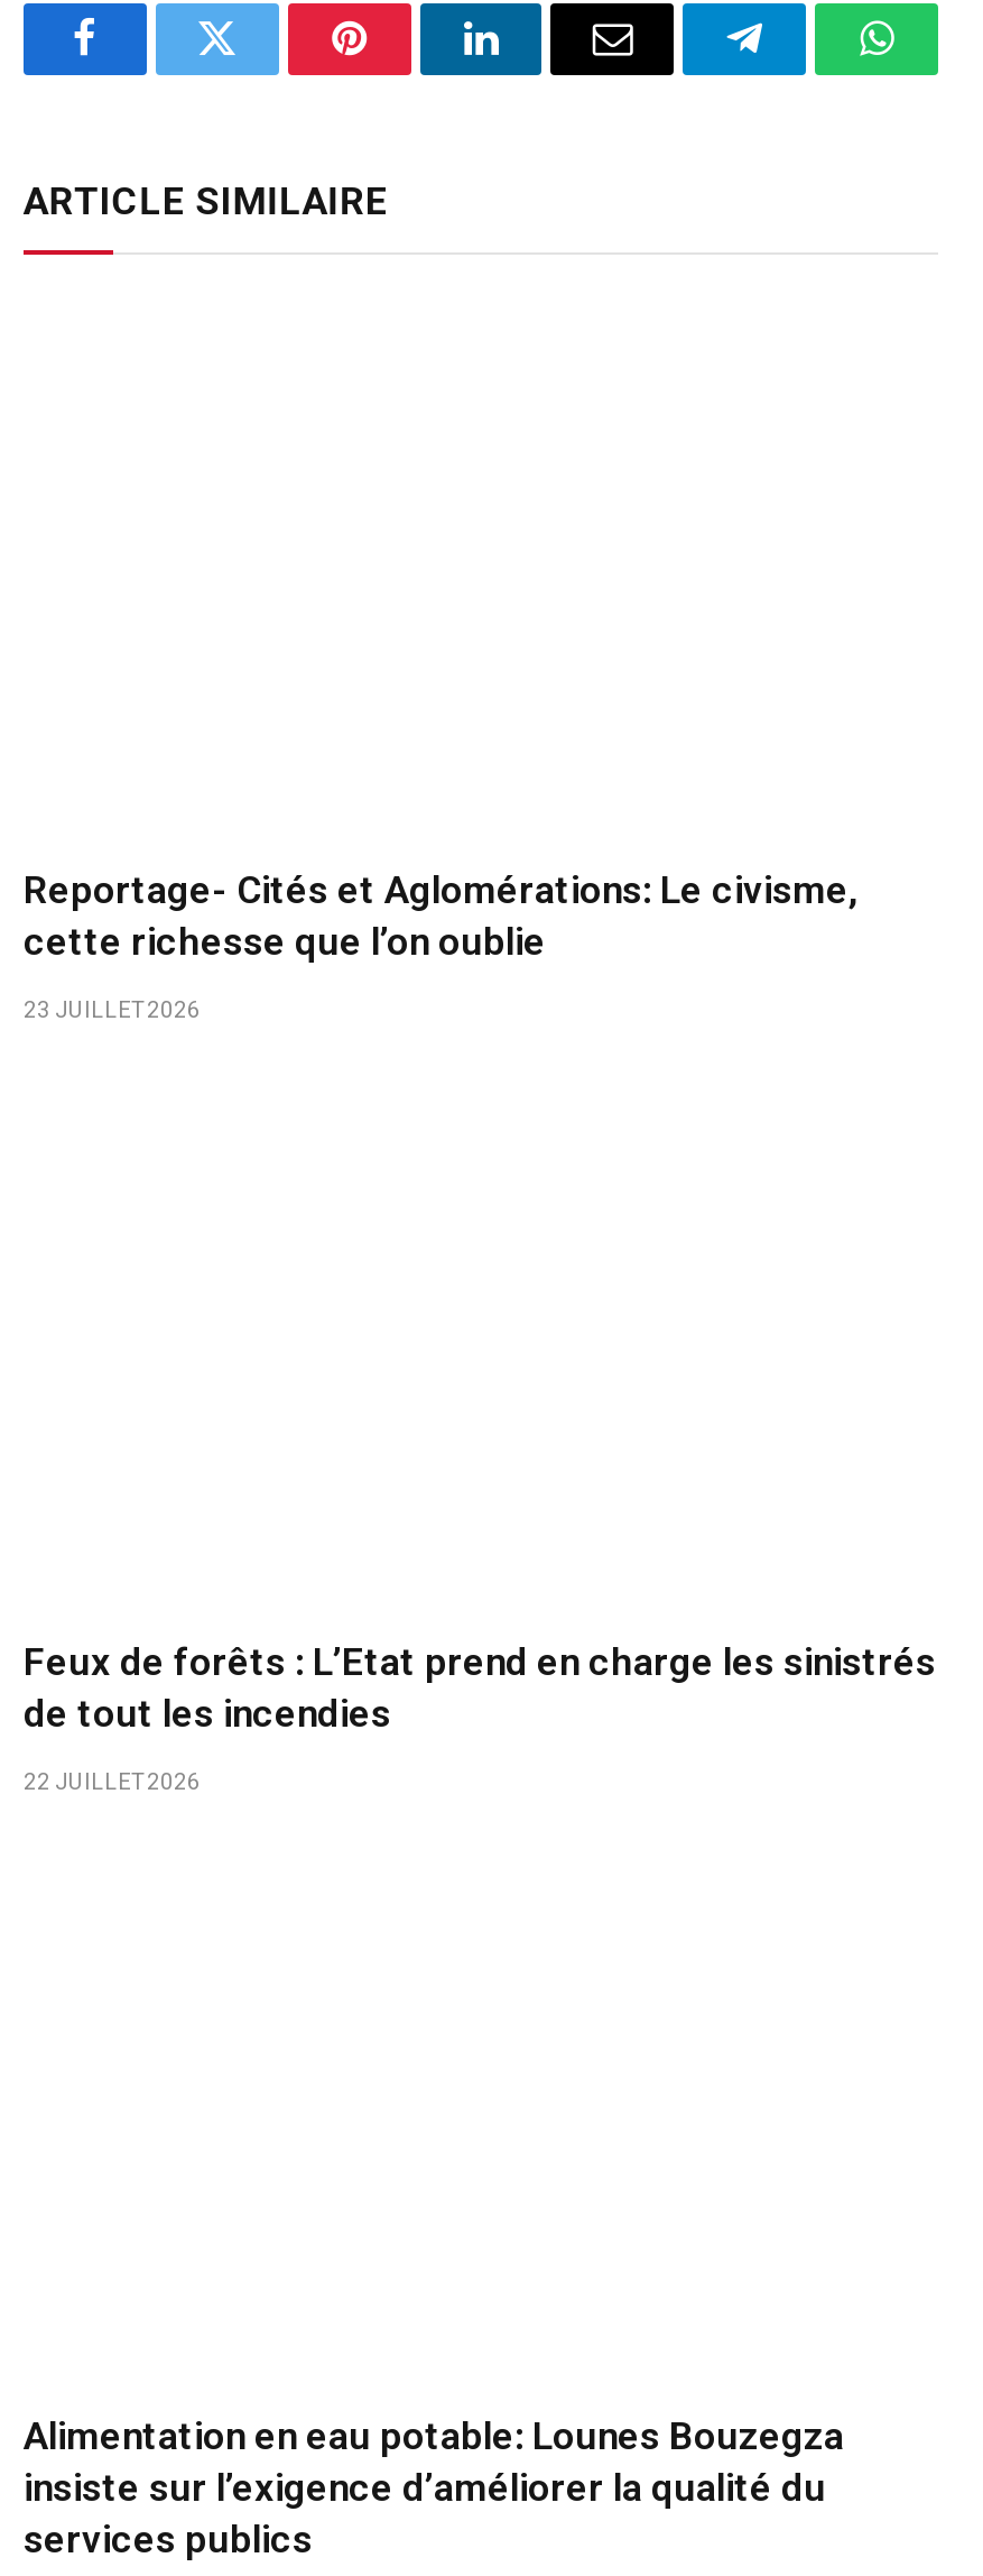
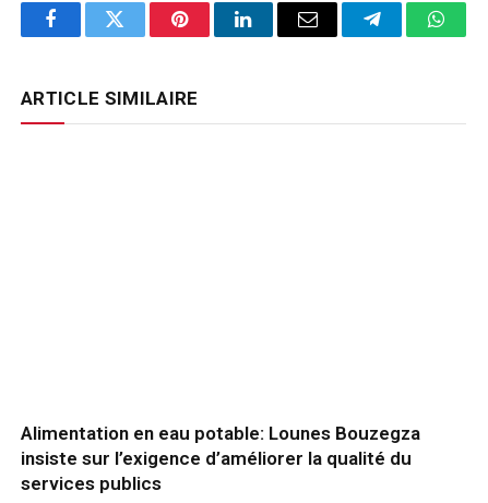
- Reportage- Cités et Aglomérations: Le civisme,
- cette richesse que l’on oublie
- 23 JUILLET 2026

- Feux de forêts : L’Etat prend en charge les sinistrés
- de tout les incendies
- 22 JUILLET 2026
